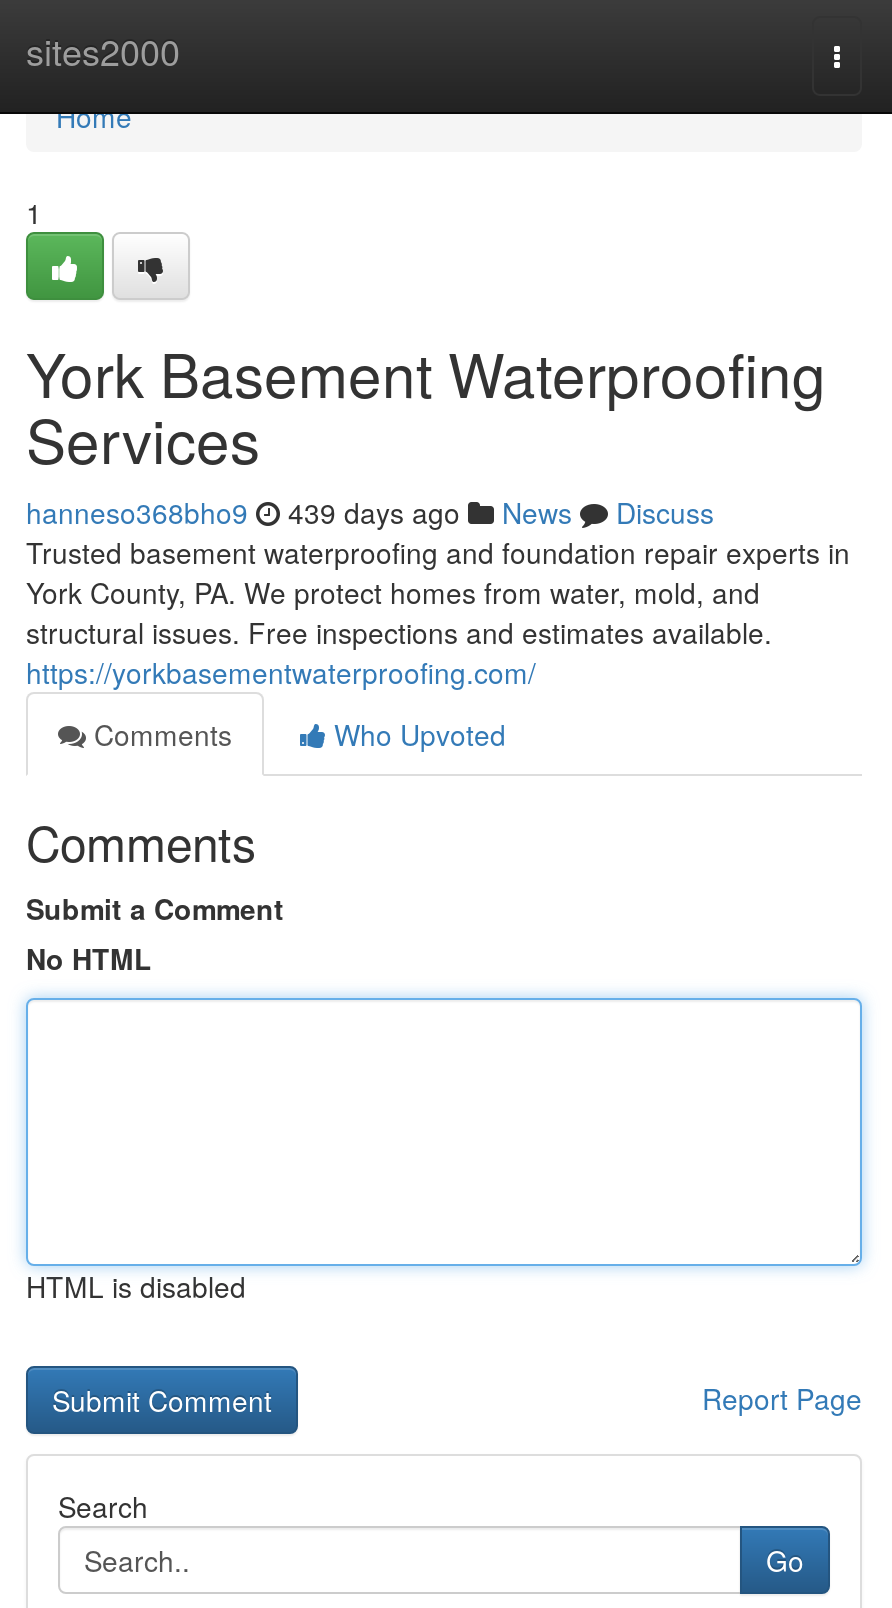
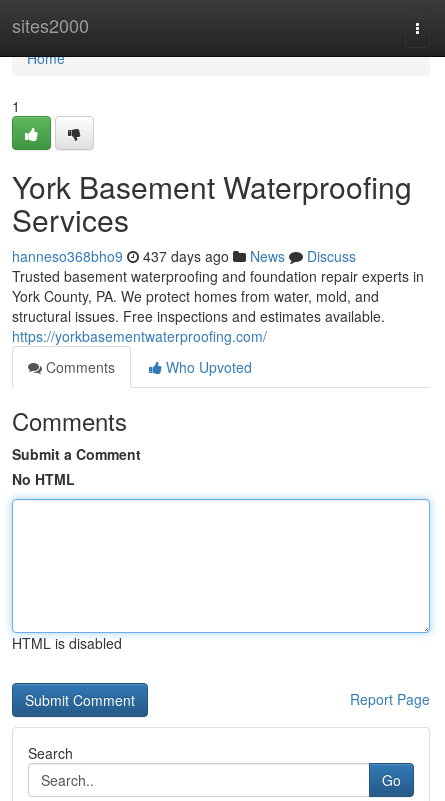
- hanneso368bho9 439 days ago News Discuss
+ hanneso368bho9 437 days ago News Discuss
